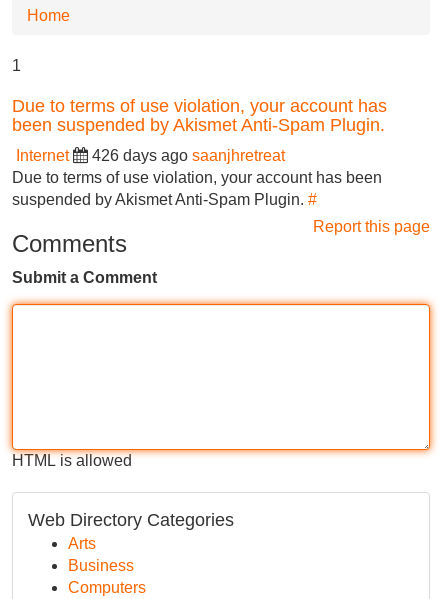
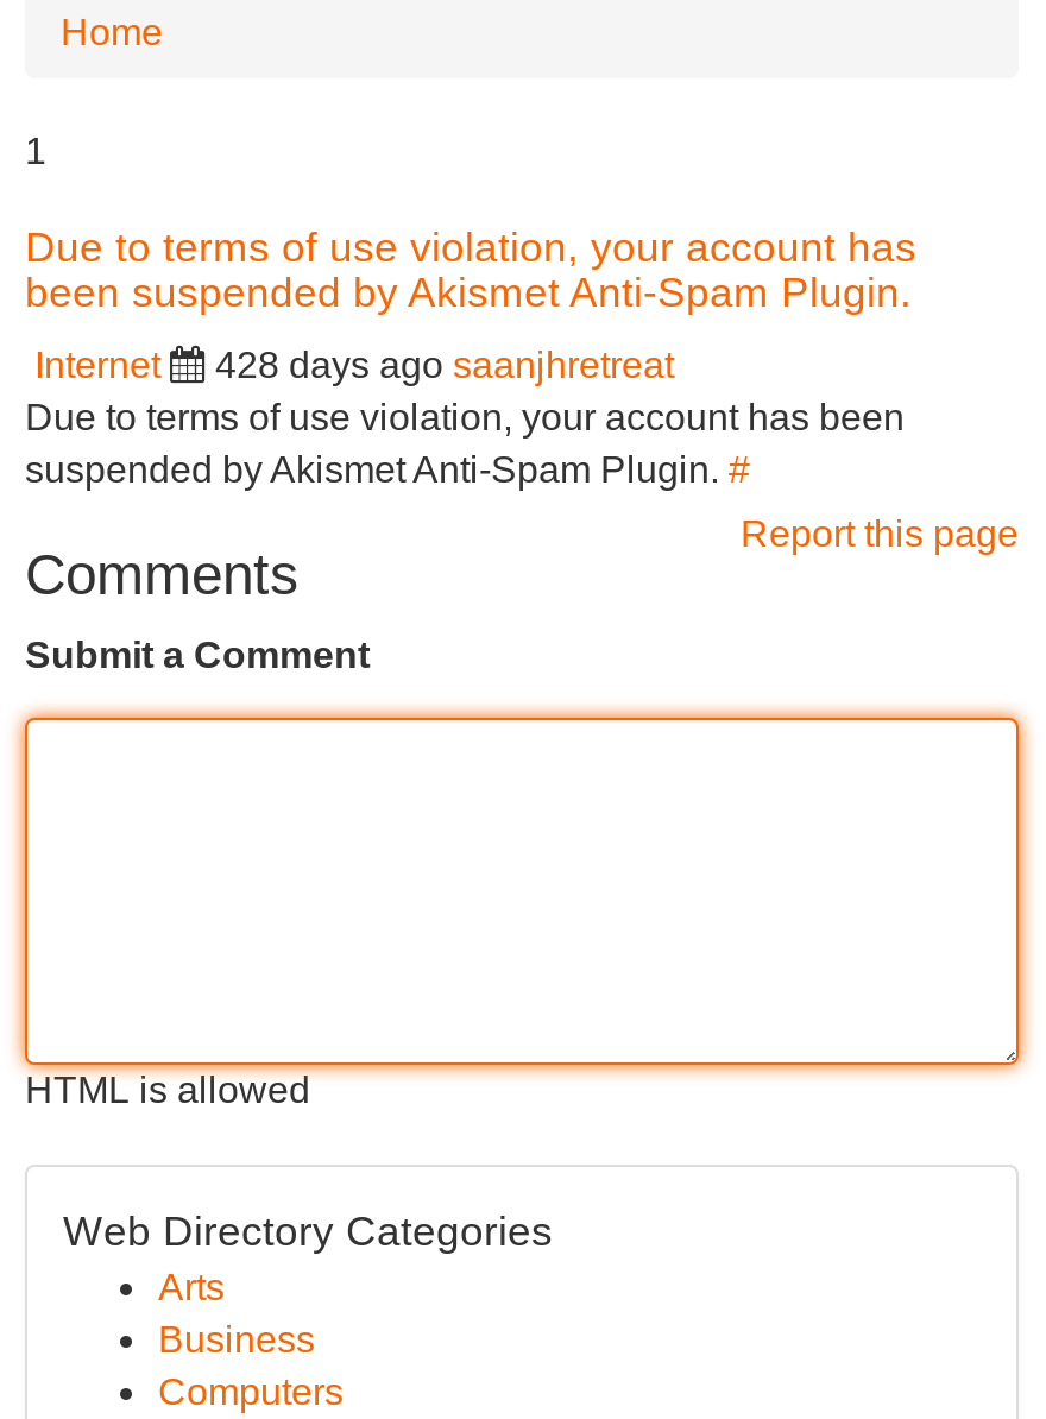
- 426 days ago saanjhretreat
+ 428 days ago saanjhretreat
